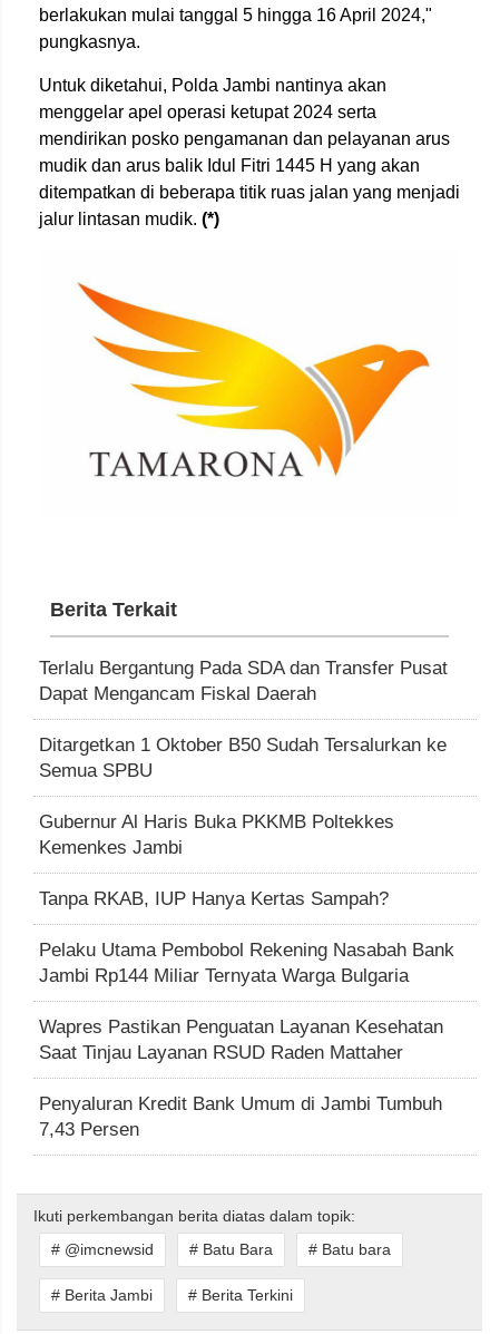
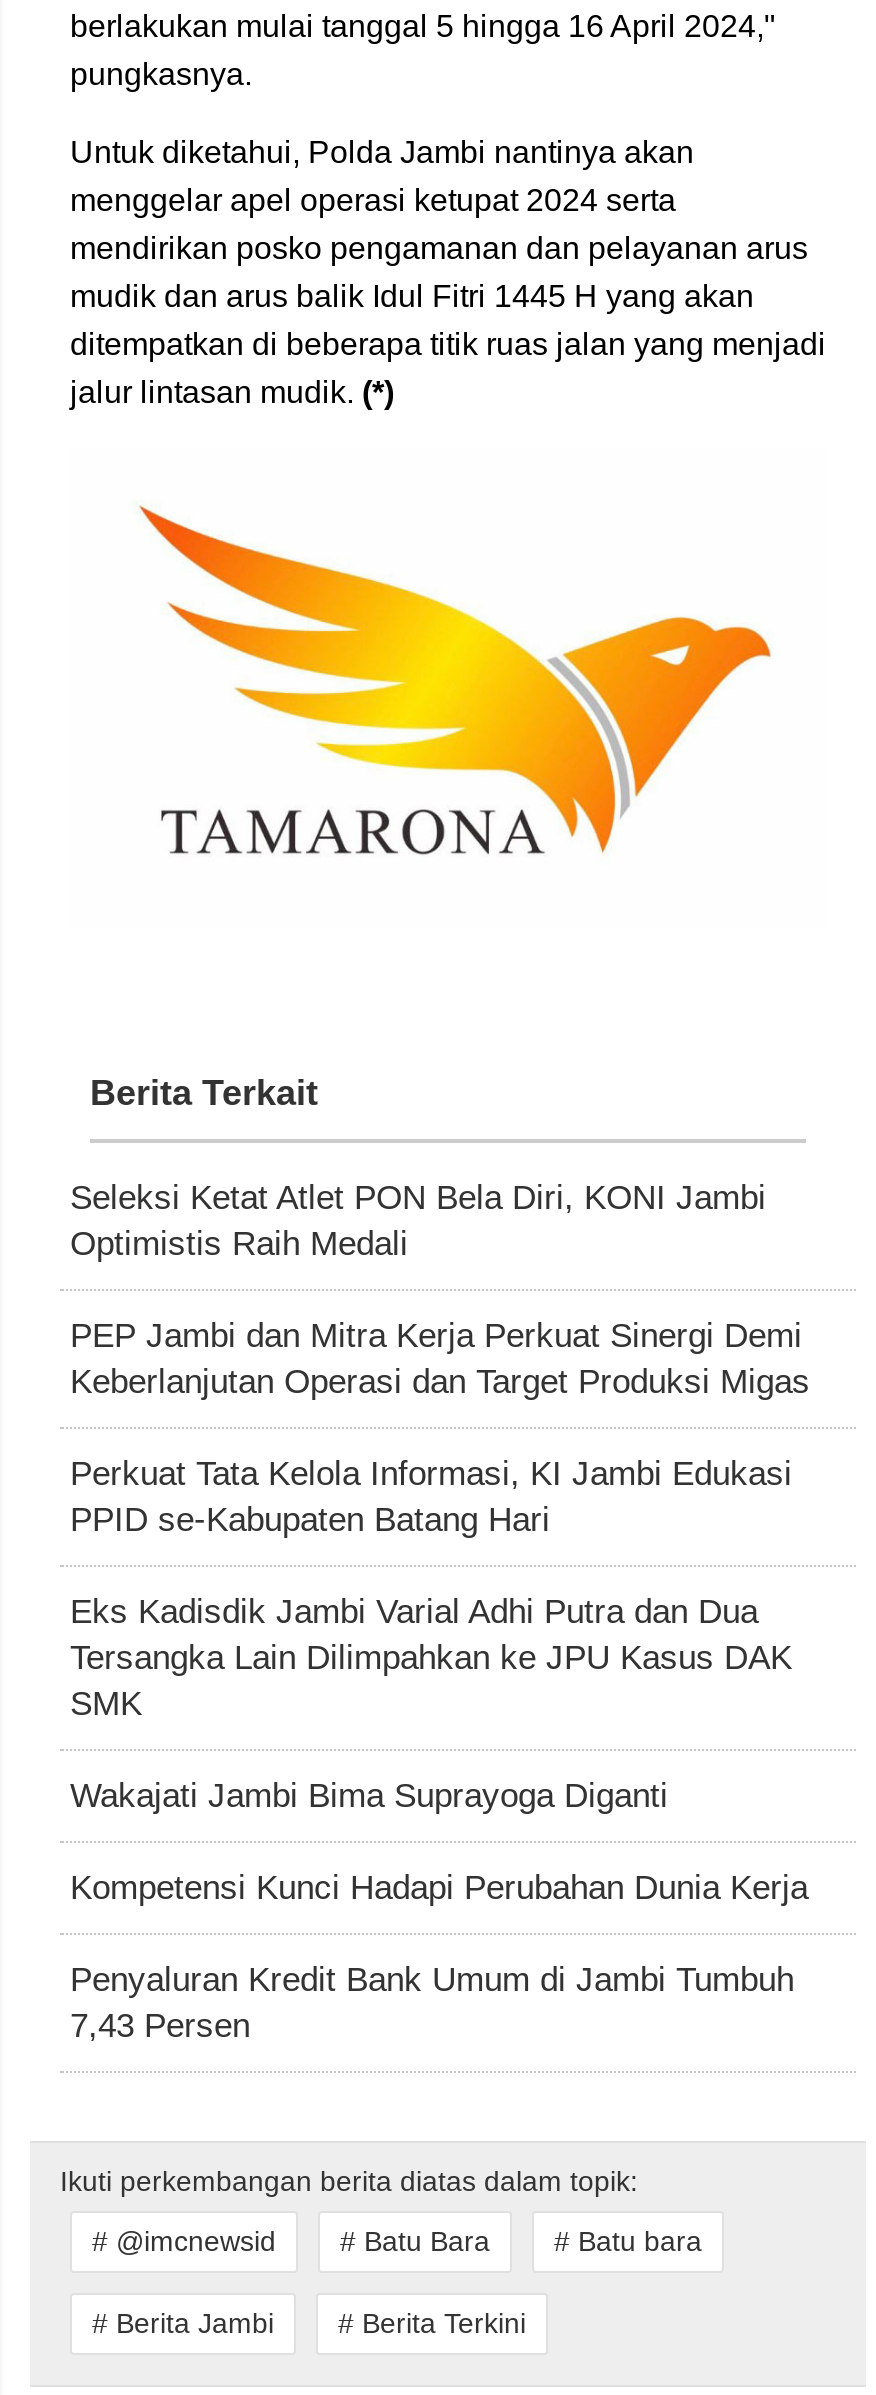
- Terlalu Bergantung Pada SDA dan Transfer Pusat
- Dapat Mengancam Fiskal Daerah
+ Seleksi Ketat Atlet PON Bela Diri, KONI Jambi
+ Optimistis Raih Medali

- Ditargetkan 1 Oktober B50 Sudah Tersalurkan ke
- Semua SPBU
+ PEP Jambi dan Mitra Kerja Perkuat Sinergi Demi
+ Keberlanjutan Operasi dan Target Produksi Migas

- Gubernur Al Haris Buka PKKMB Poltekkes
- Kemenkes Jambi
+ Perkuat Tata Kelola Informasi, KI Jambi Edukasi
+ PPID se-Kabupaten Batang Hari

- Tanpa RKAB, IUP Hanya Kertas Sampah?
+ Eks Kadisdik Jambi Varial Adhi Putra dan Dua
+ Tersangka Lain Dilimpahkan ke JPU Kasus DAK
+ SMK

- Pelaku Utama Pembobol Rekening Nasabah Bank
- Jambi Rp144 Miliar Ternyata Warga Bulgaria
+ Wakajati Jambi Bima Suprayoga Diganti

- Wapres Pastikan Penguatan Layanan Kesehatan
- Saat Tinjau Layanan RSUD Raden Mattaher
+ Kompetensi Kunci Hadapi Perubahan Dunia Kerja
